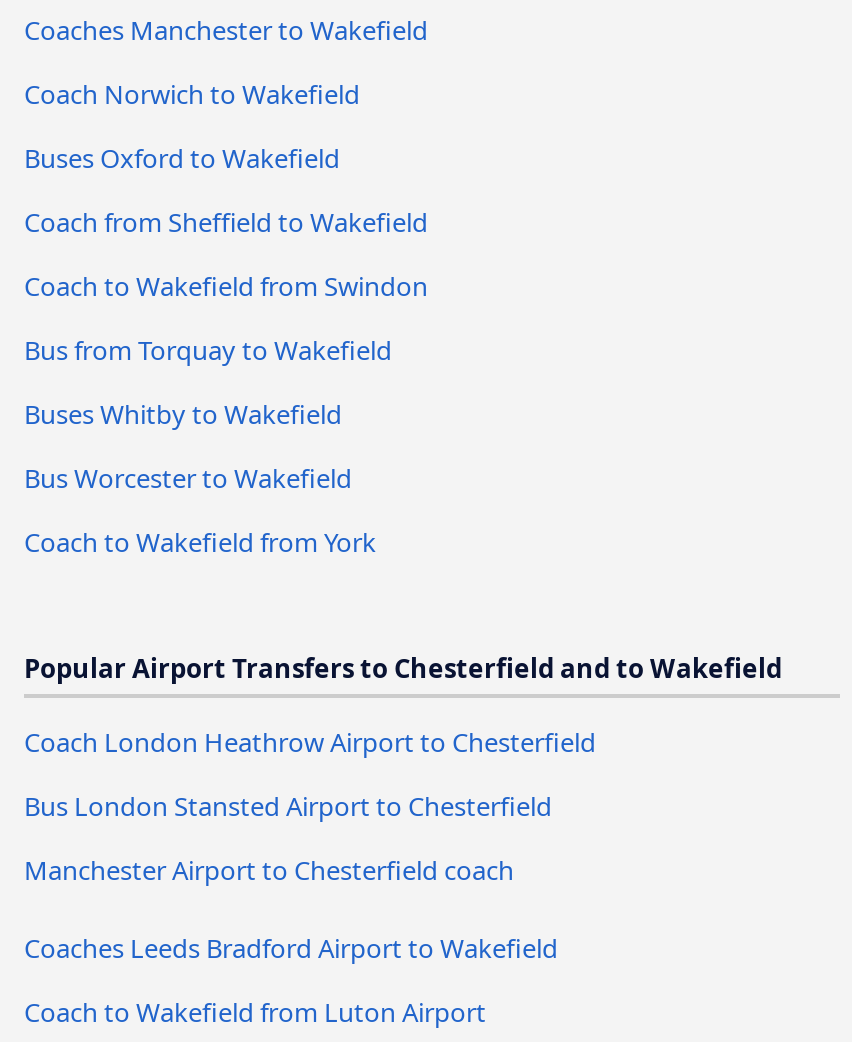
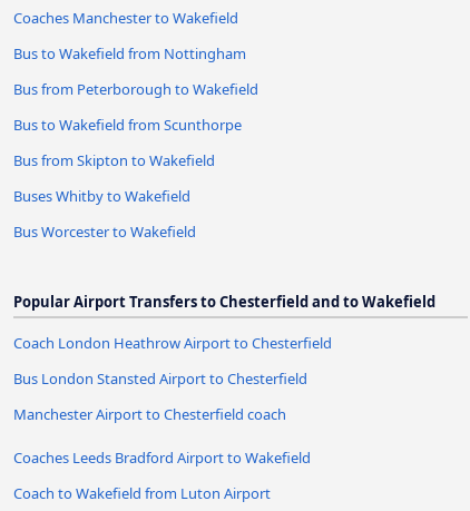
- Coach Norwich to Wakefield
- Buses Oxford to Wakefield
- Coach from Sheffield to Wakefield
- Coach to Wakefield from Swindon
- Bus from Torquay to Wakefield
+ Bus to Wakefield from Nottingham
+ Bus from Peterborough to Wakefield
+ Bus to Wakefield from Scunthorpe
+ Bus from Skipton to Wakefield

- Coach to Wakefield from York
